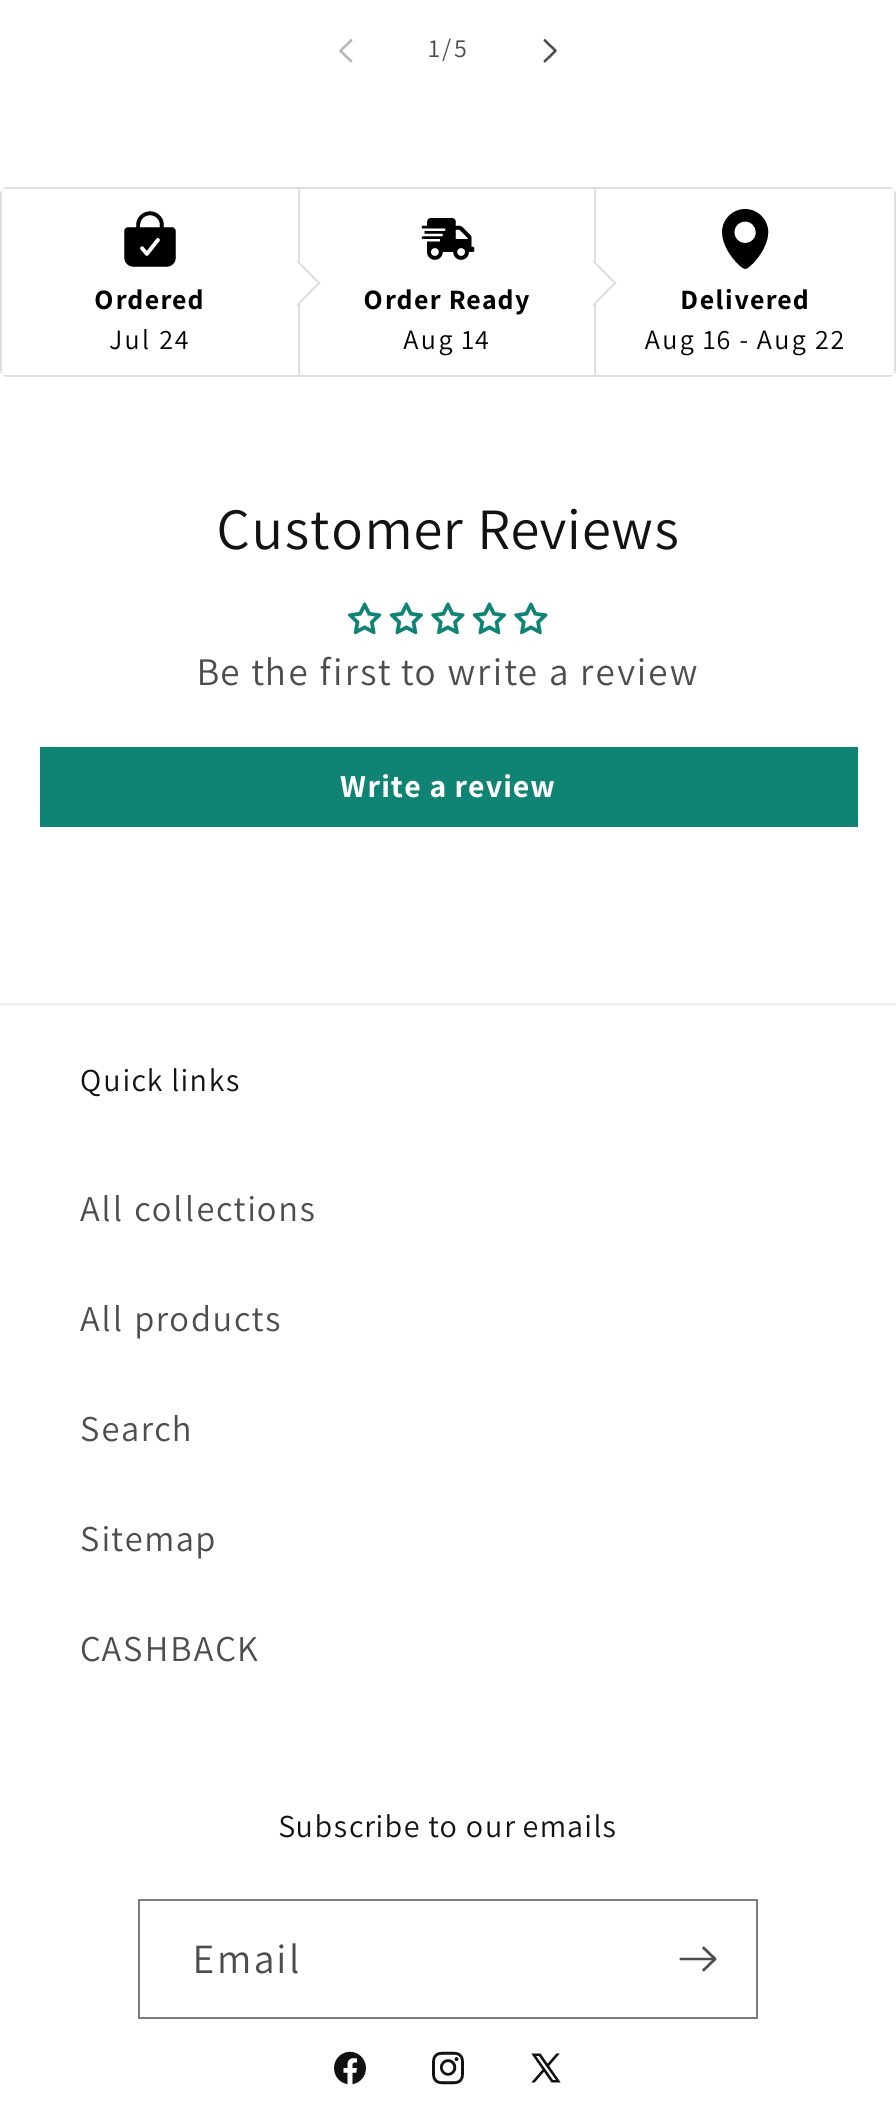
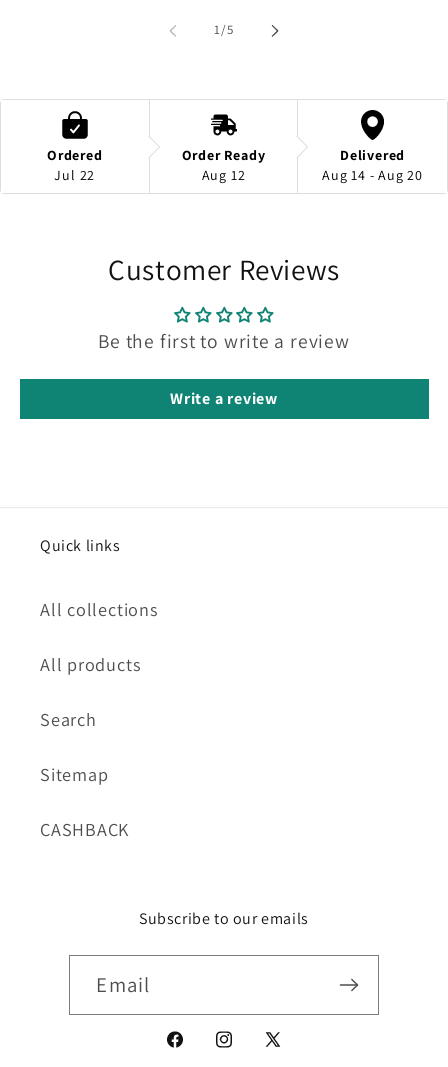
- Jul 24
+ Jul 22

- Aug 14
+ Aug 12

- Aug 16 - Aug 22
+ Aug 14 - Aug 20
